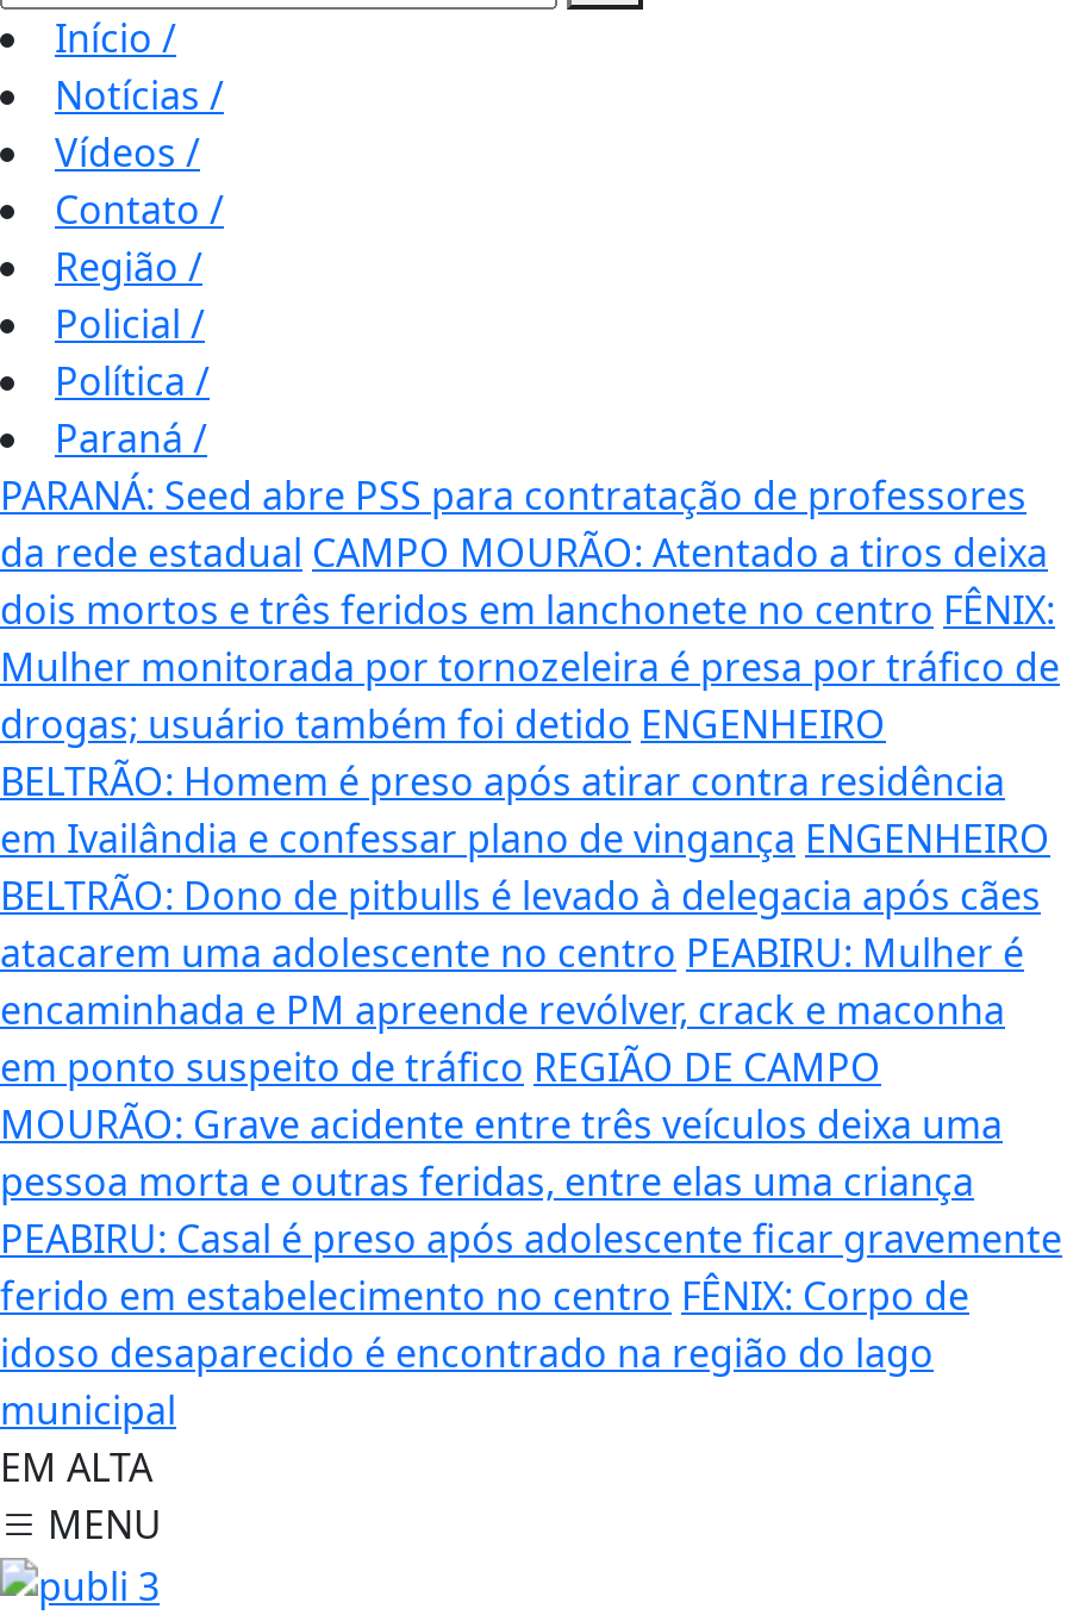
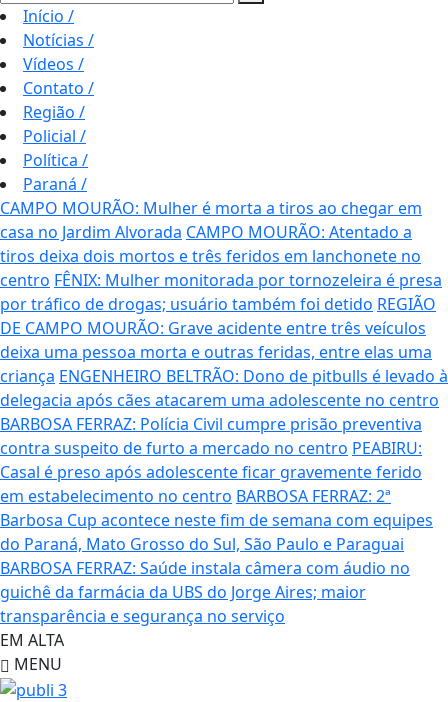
- PARANÁ: Seed abre PSS para contratação de professores
- da rede estadual CAMPO MOURÃO: Atentado a tiros deixa
- dois mortos e três feridos em lanchonete no centro FÊNIX:
- Mulher monitorada por tornozeleira é presa por tráfico de
- drogas; usuário também foi detido ENGENHEIRO
- BELTRÃO: Homem é preso após atirar contra residência
- em Ivailândia e confessar plano de vingança ENGENHEIRO
- BELTRÃO: Dono de pitbulls é levado à delegacia após cães
- atacarem uma adolescente no centro PEABIRU: Mulher é
- encaminhada e PM apreende revólver, crack e maconha
- em ponto suspeito de tráfico REGIÃO DE CAMPO
- MOURÃO: Grave acidente entre três veículos deixa uma
- pessoa morta e outras feridas, entre elas uma criança
- PEABIRU: Casal é preso após adolescente ficar gravemente
- ferido em estabelecimento no centro FÊNIX: Corpo de
- idoso desaparecido é encontrado na região do lago
- municipal
+ CAMPO MOURÃO: Mulher é morta a tiros ao chegar em
+ casa no Jardim Alvorada CAMPO MOURÃO: Atentado a
+ tiros deixa dois mortos e três feridos em lanchonete no
+ centro FÊNIX: Mulher monitorada por tornozeleira é presa
+ por tráfico de drogas; usuário também foi detido REGIÃO
+ DE CAMPO MOURÃO: Grave acidente entre três veículos
+ deixa uma pessoa morta e outras feridas, entre elas uma
+ criança ENGENHEIRO BELTRÃO: Dono de pitbulls é levado à
+ delegacia após cães atacarem uma adolescente no centro
+ BARBOSA FERRAZ: Polícia Civil cumpre prisão preventiva
+ contra suspeito de furto a mercado no centro PEABIRU:
+ Casal é preso após adolescente ficar gravemente ferido
+ em estabelecimento no centro BARBOSA FERRAZ: 2ª
+ Barbosa Cup acontece neste fim de semana com equipes
+ do Paraná, Mato Grosso do Sul, São Paulo e Paraguai
+ BARBOSA FERRAZ: Saúde instala câmera com áudio no
+ guichê da farmácia da UBS do Jorge Aires; maior
+ transparência e segurança no serviço
